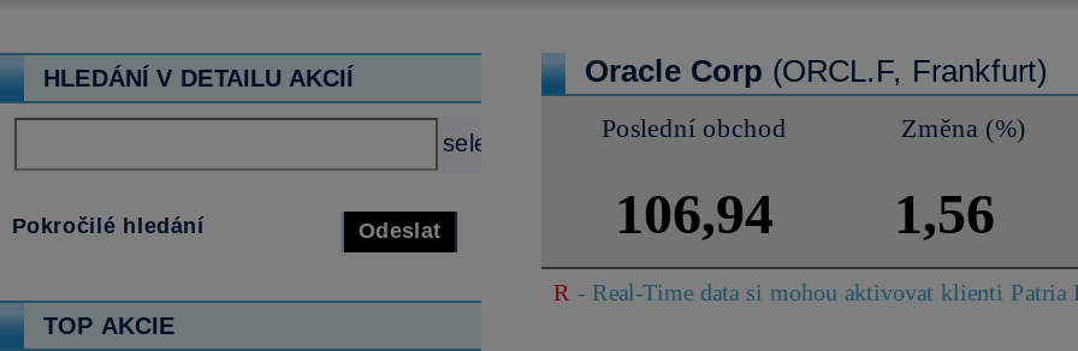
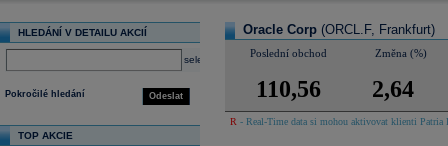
- 106,94
+ 110,56

- 1,56
+ 2,64
